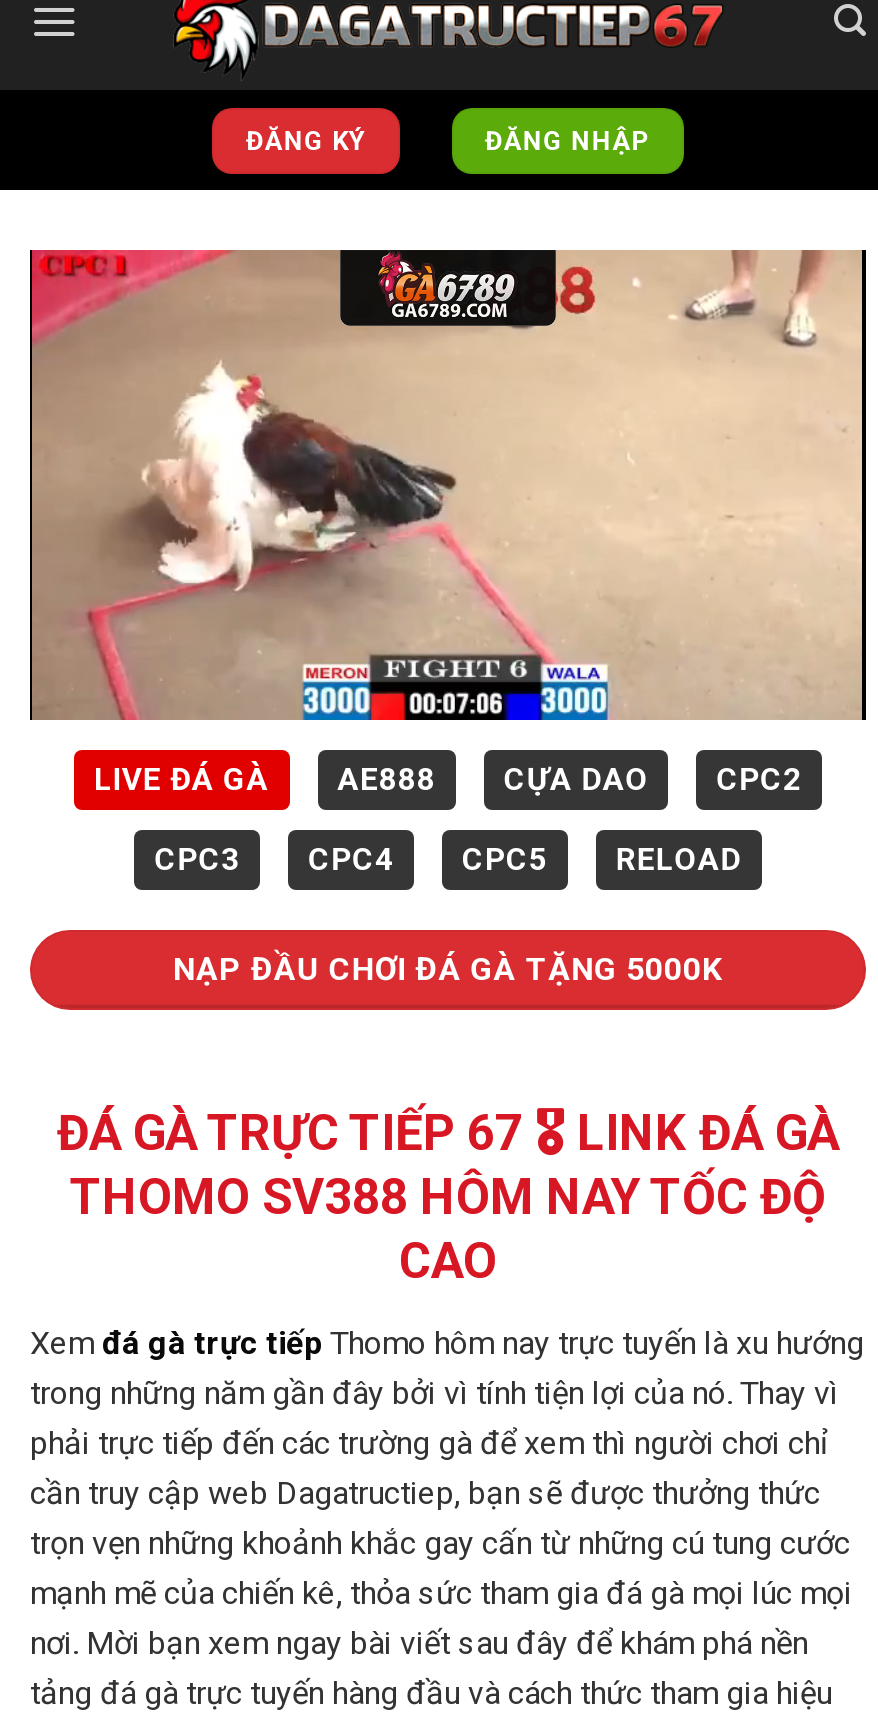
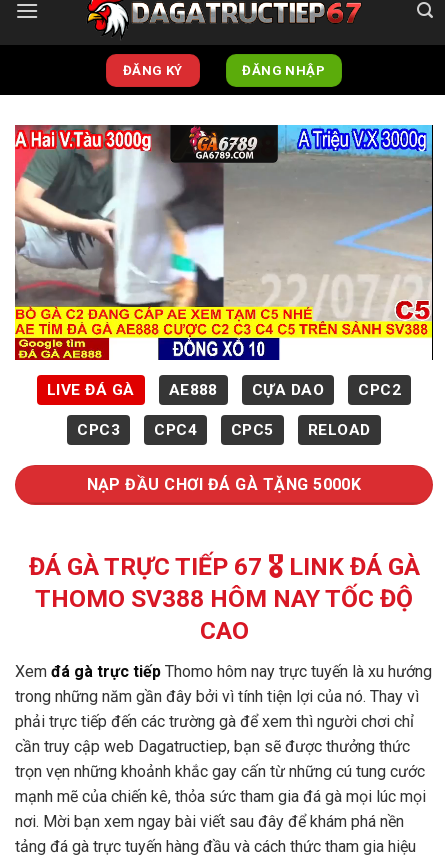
- [image]
+ [image]
